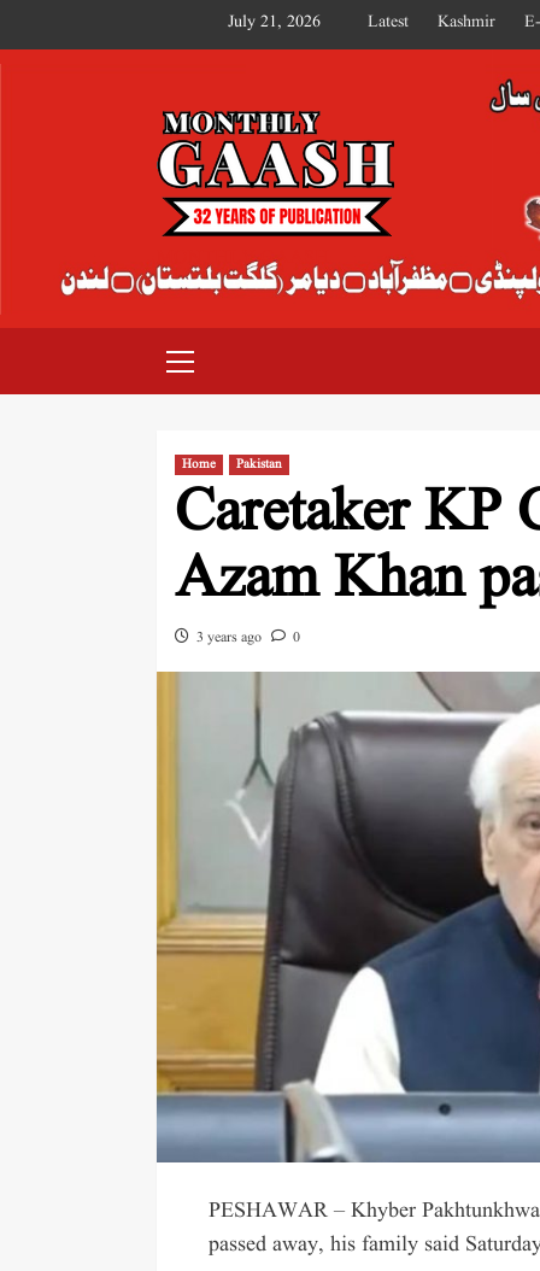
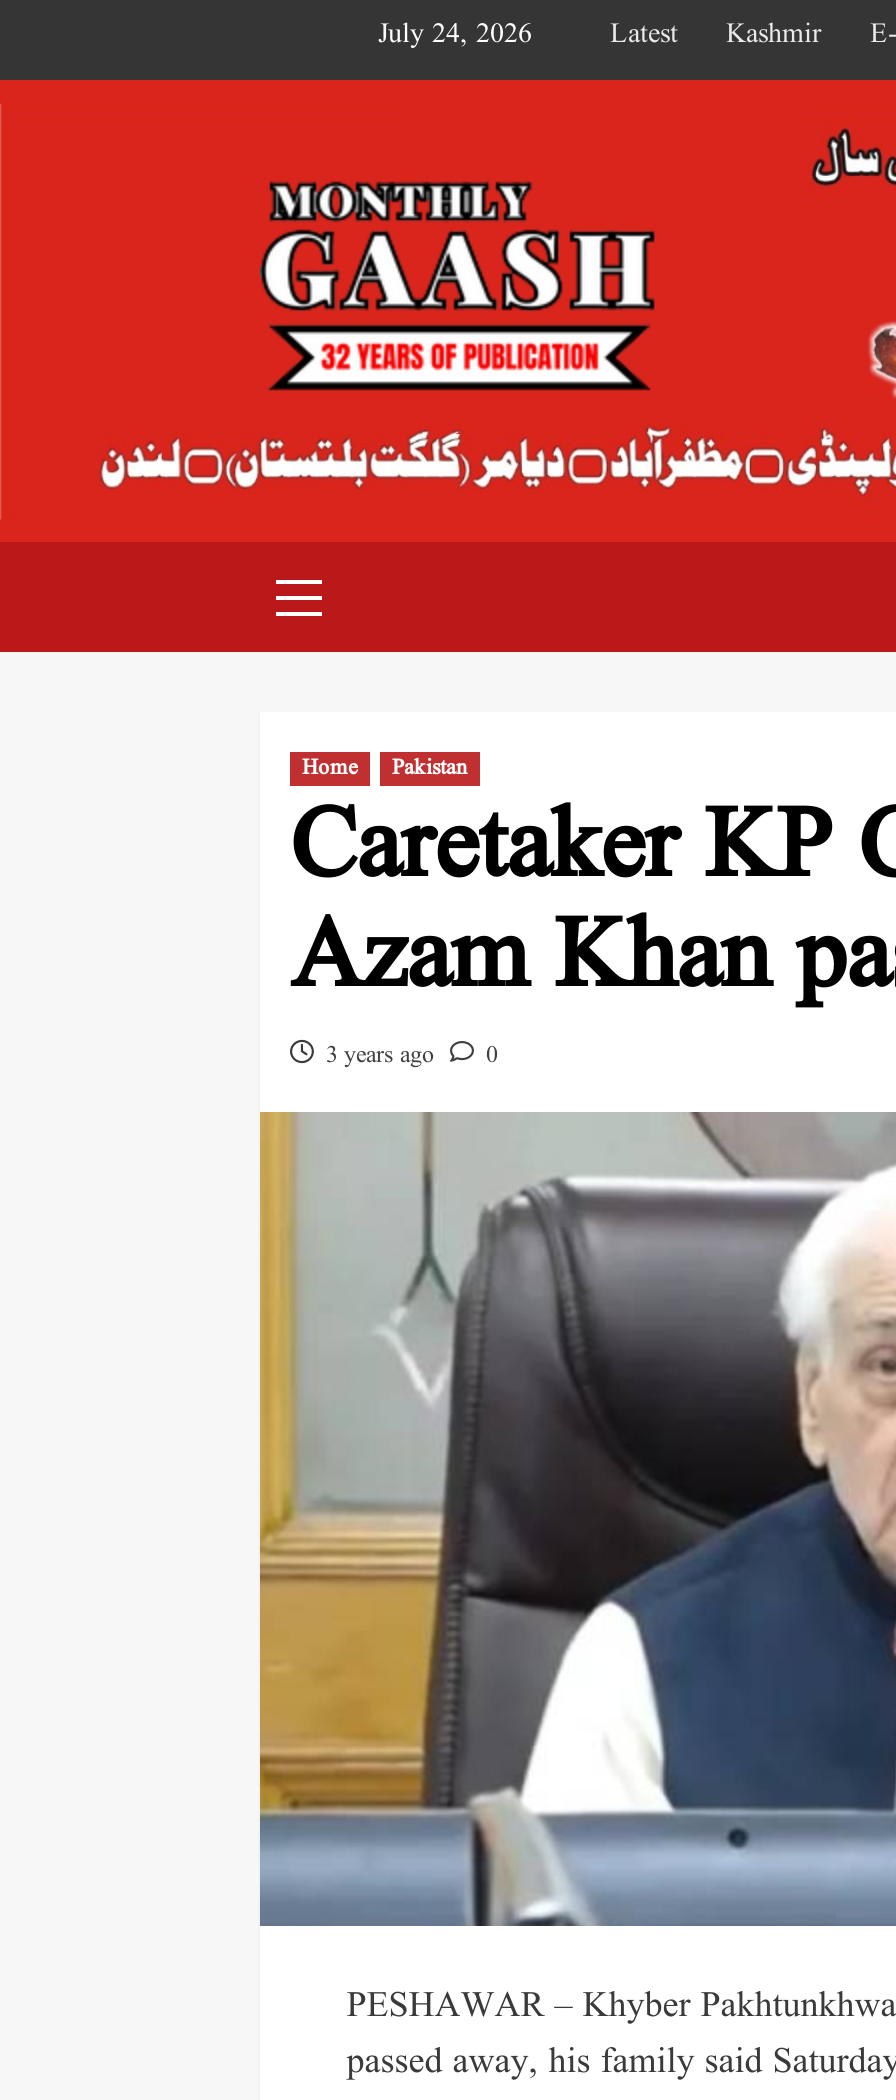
- July 21, 2026
+ July 24, 2026
